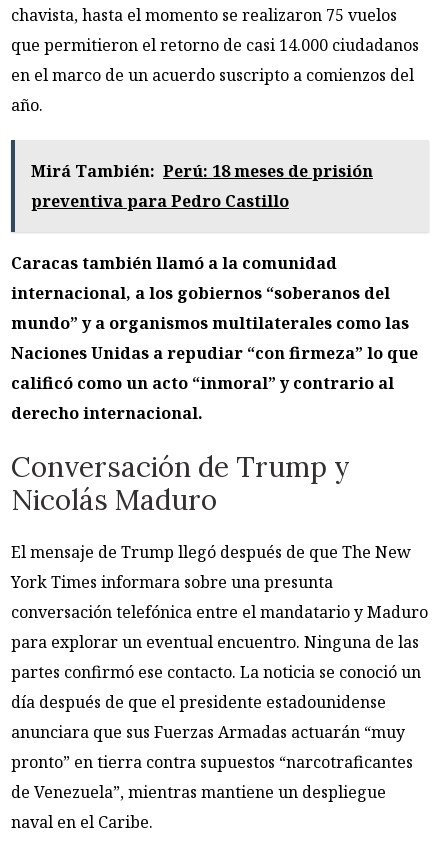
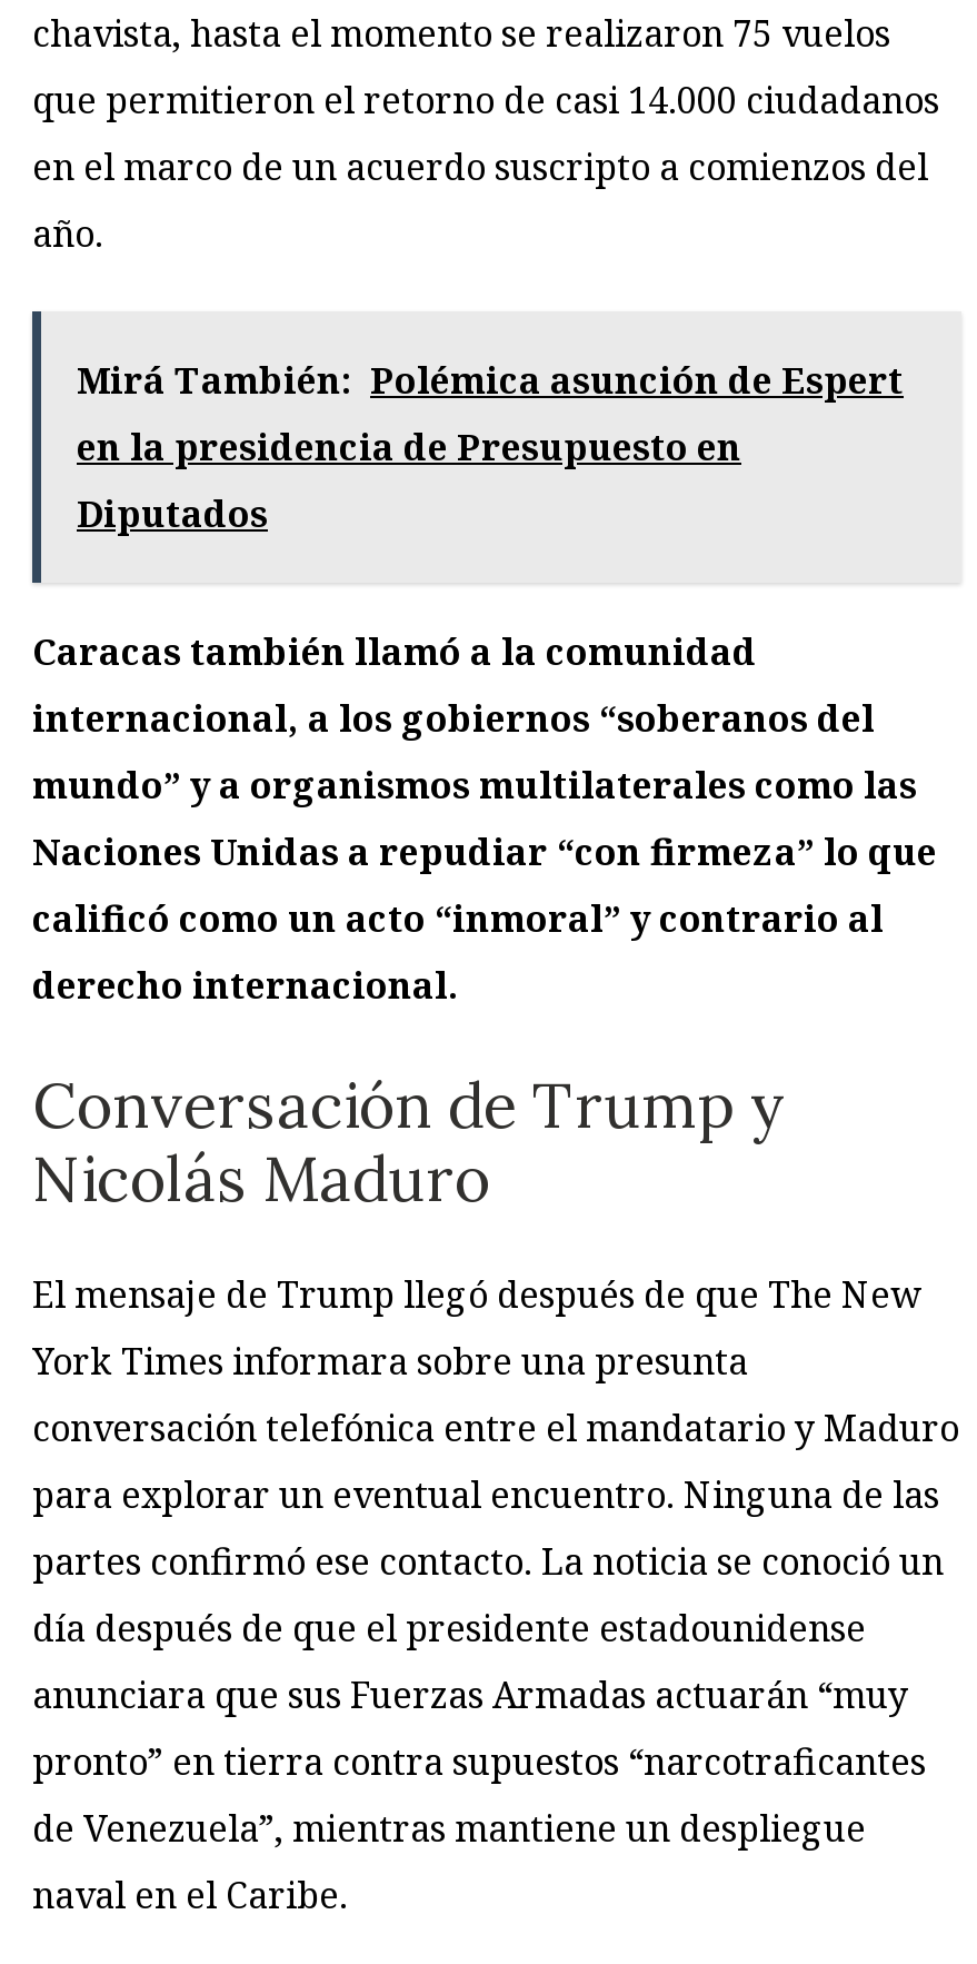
- Mirá También: Perú: 18 meses de prisión
- preventiva para Pedro Castillo
+ Mirá También: Polémica asunción de Espert
+ en la presidencia de Presupuesto en
+ Diputados
